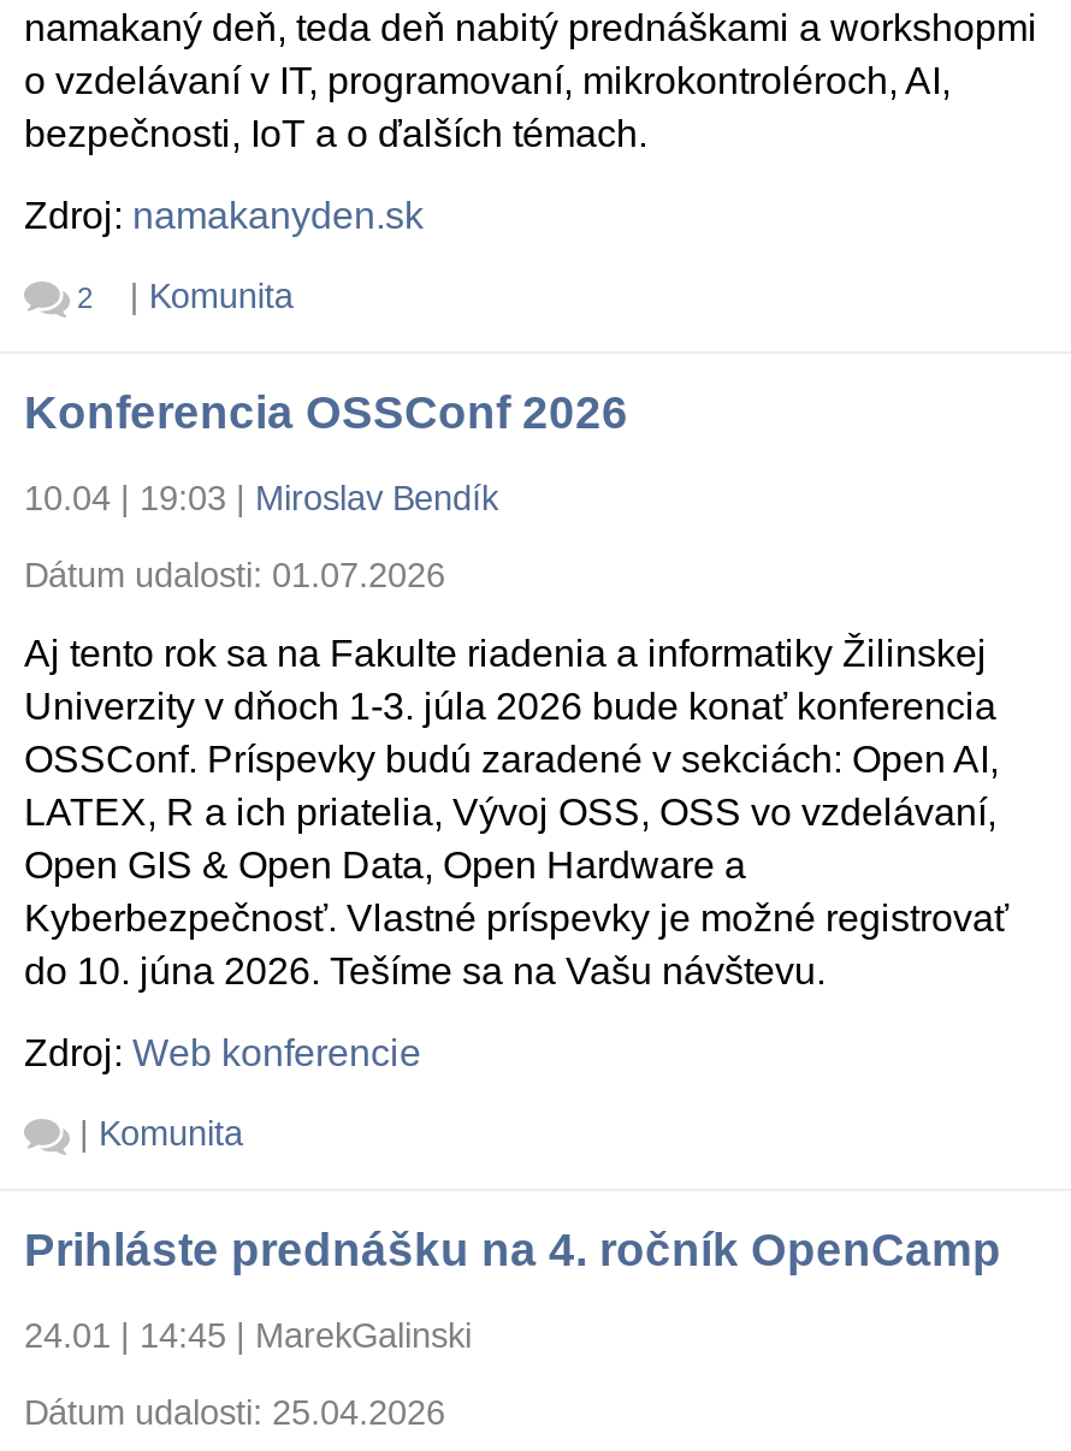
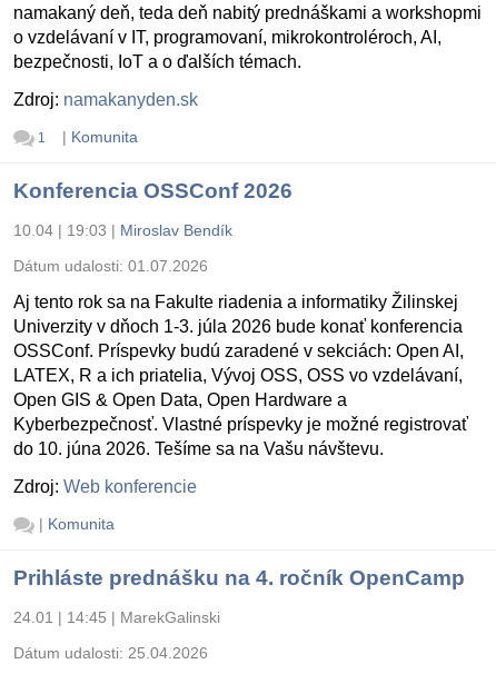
- 2
+ 1
